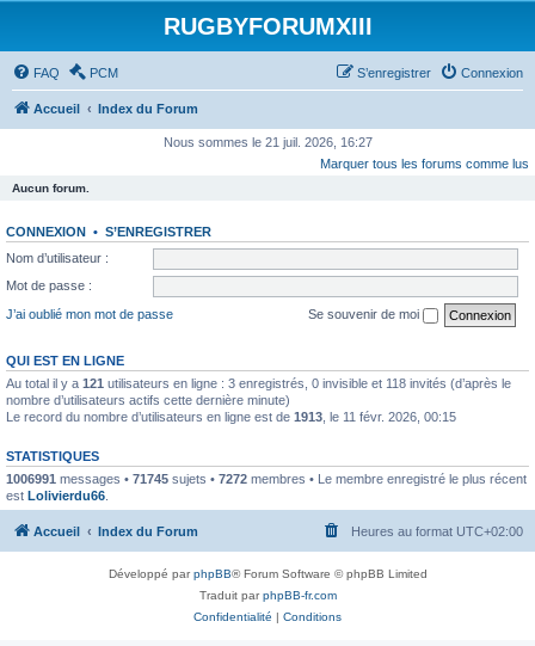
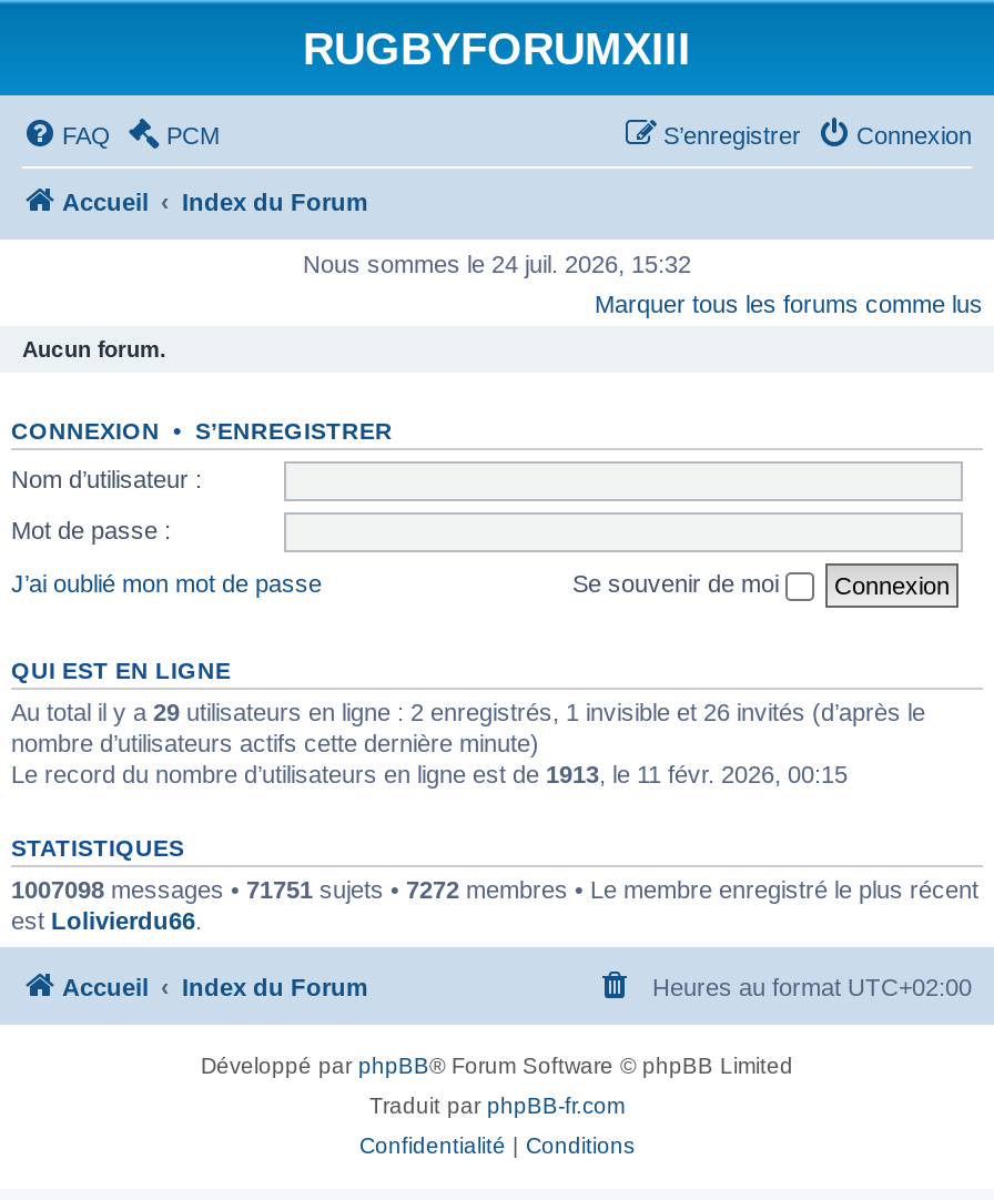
- Nous sommes le 21 juil. 2026, 16:27
+ Nous sommes le 24 juil. 2026, 15:32

- Au total il y a 121 utilisateurs en ligne : 3 enregistrés, 0 invisible et 118 invités (d’après le
+ Au total il y a 29 utilisateurs en ligne : 2 enregistrés, 1 invisible et 26 invités (d’après le

- 1006991 messages • 71745 sujets • 7272 membres • Le membre enregistré le plus récent
+ 1007098 messages • 71751 sujets • 7272 membres • Le membre enregistré le plus récent
